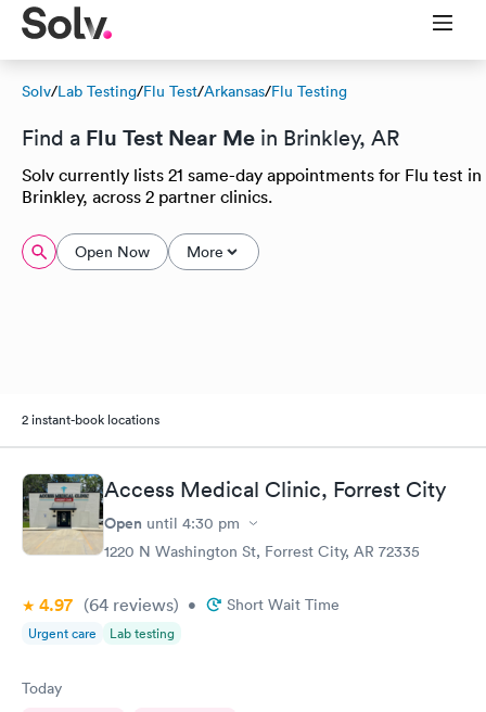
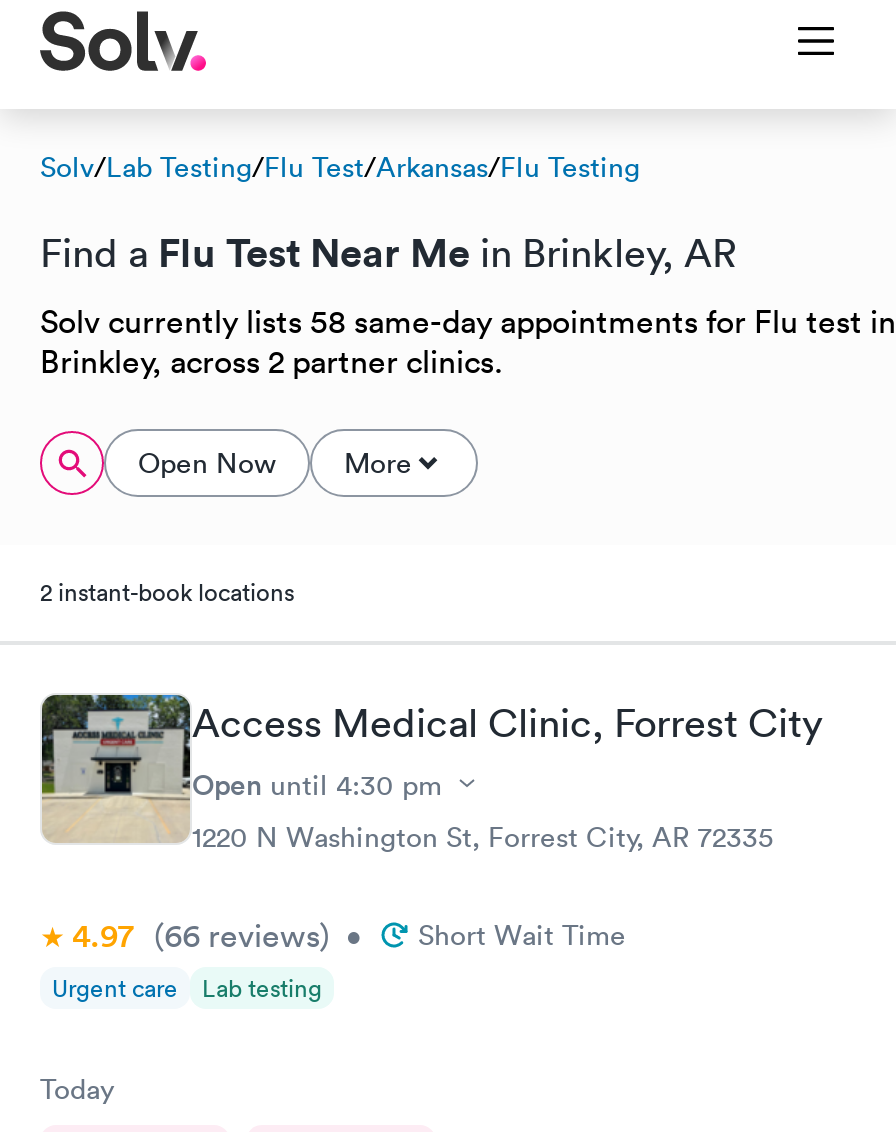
- Solv currently lists 21 same-day appointments for Flu test in
+ Solv currently lists 58 same-day appointments for Flu test in

- 4.97 (64 reviews) • Short Wait Time
+ 4.97 (66 reviews) • Short Wait Time
